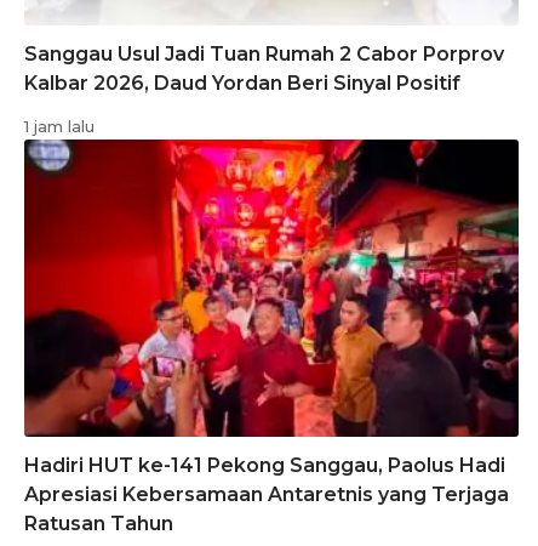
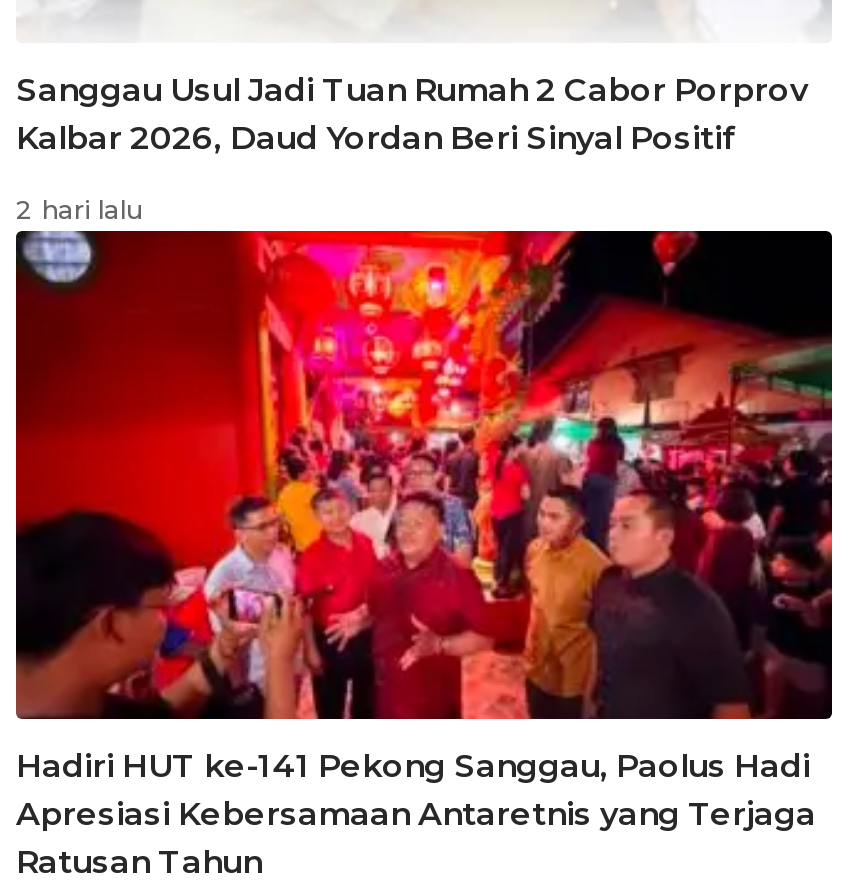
- 1 jam lalu
+ 2 hari lalu
